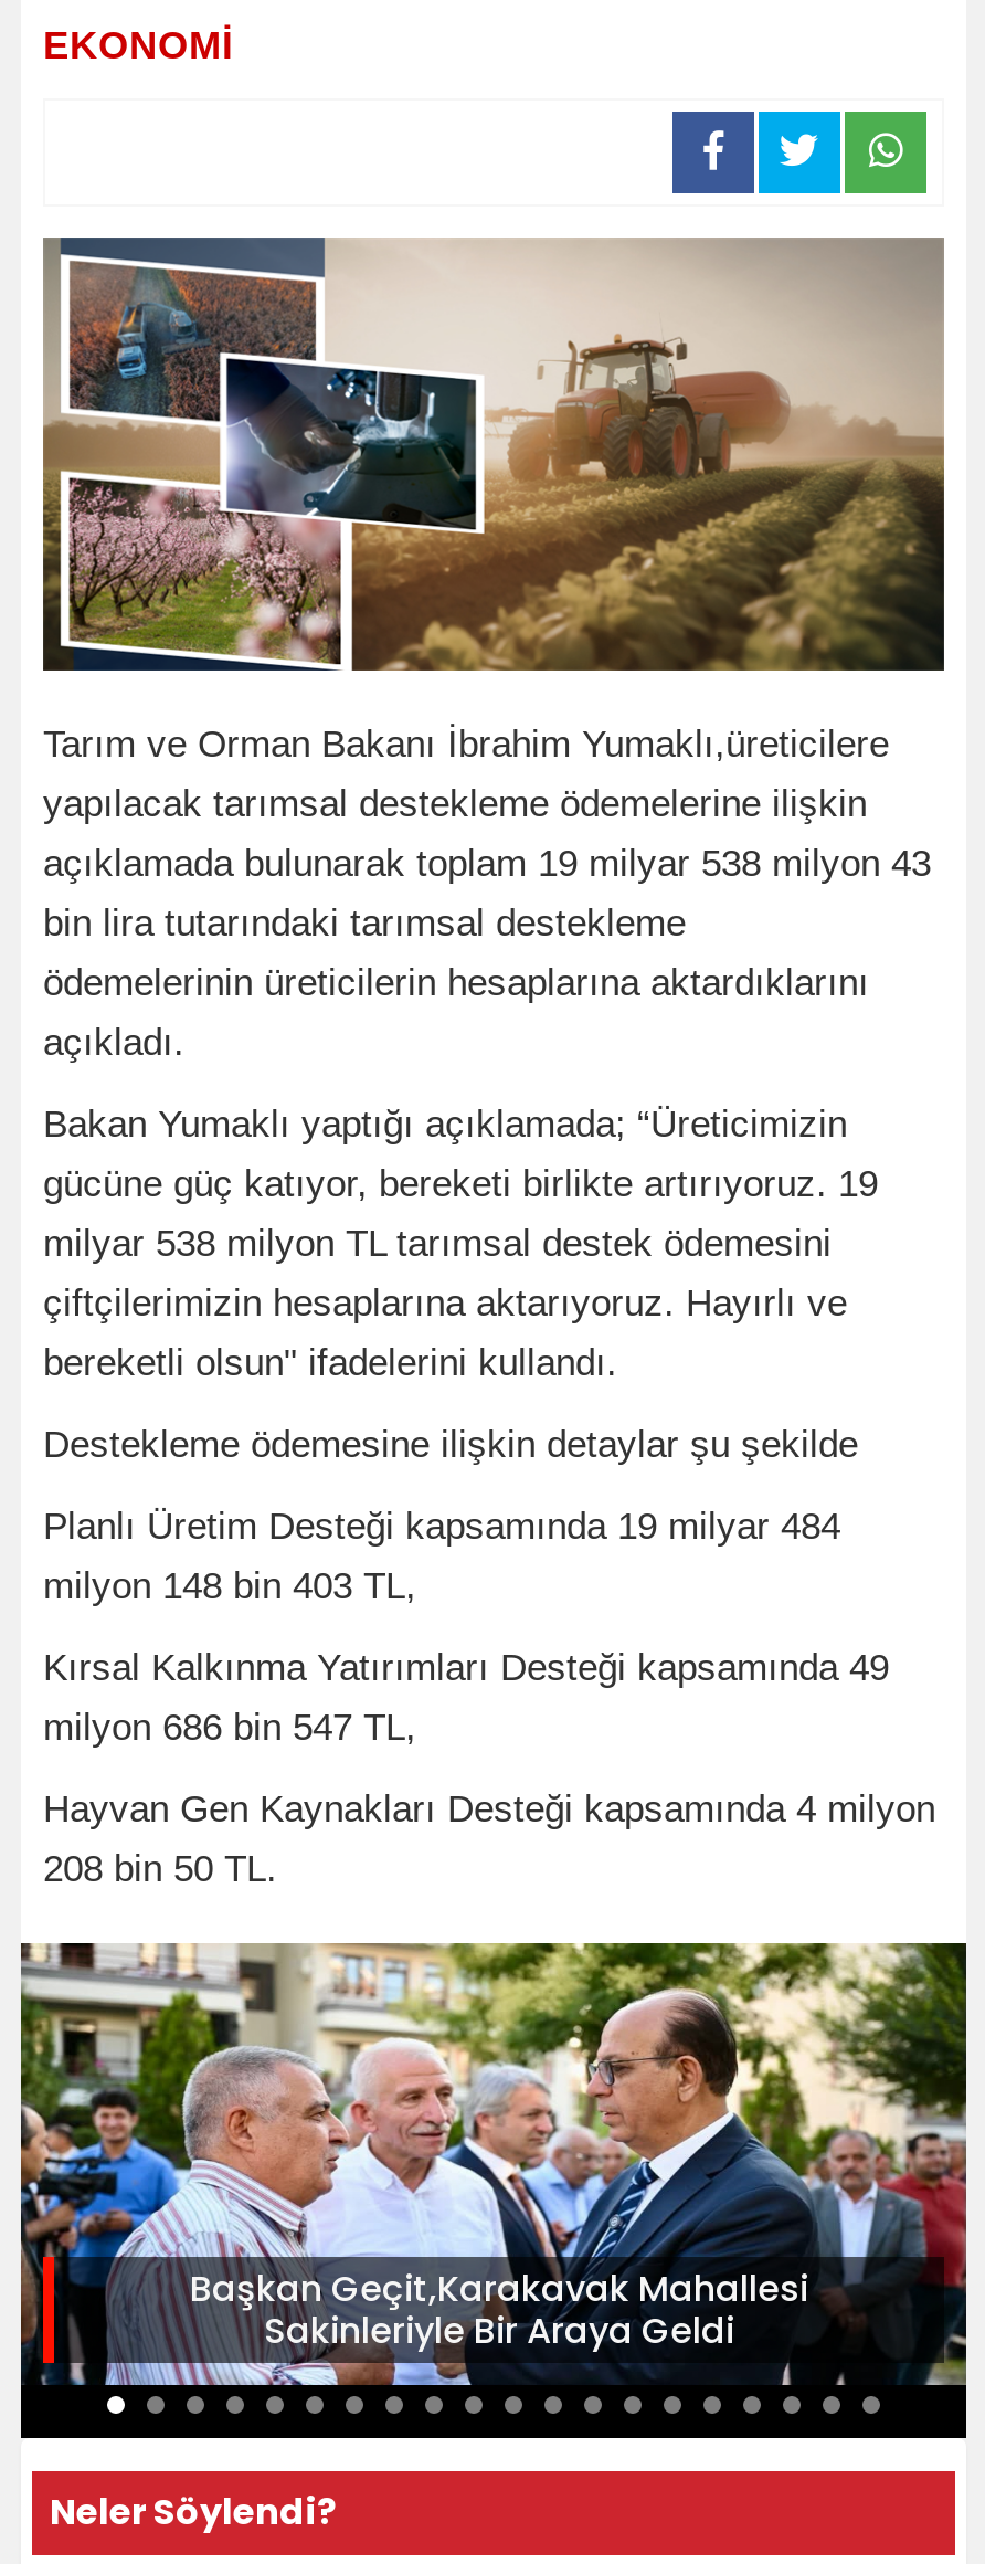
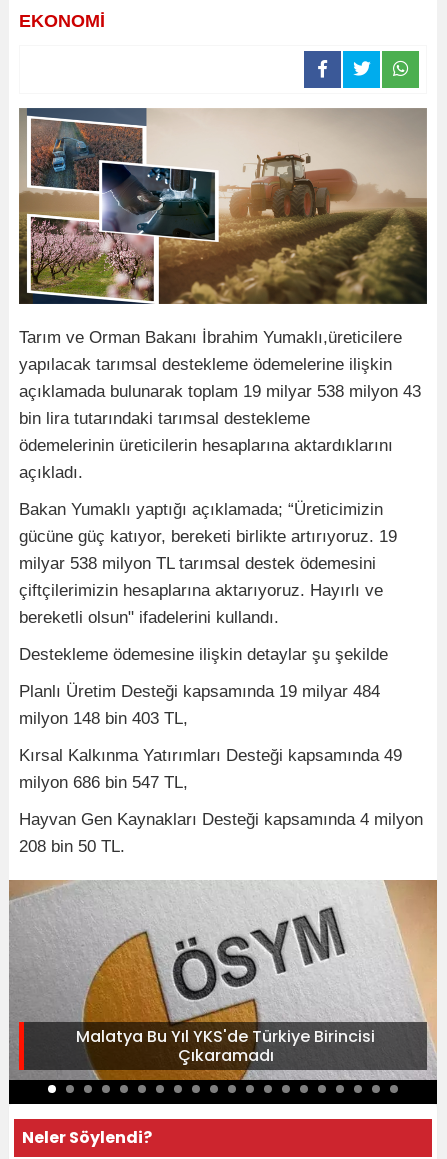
- [image]
- Başkan Geçit,Karakavak Mahallesi
- Sakinleriyle Bir Araya Geldi
+ [image]
+ Malatya Bu Yıl YKS'de Türkiye Birincisi
+ Çıkaramadı
